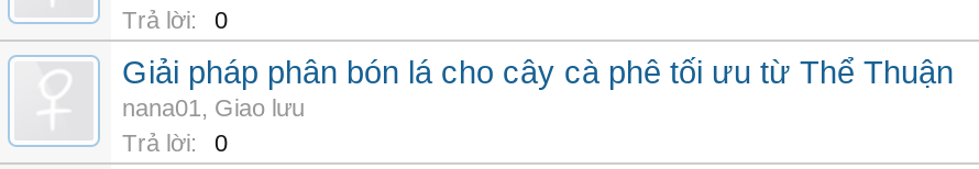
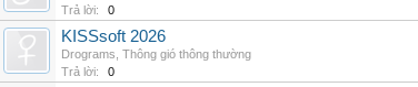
- Giải pháp phân bón lá cho cây cà phê tối ưu từ Thể Thuận
- nana01, Giao lưu
+ KISSsoft 2026
+ Drograms, Thông gió thông thường
